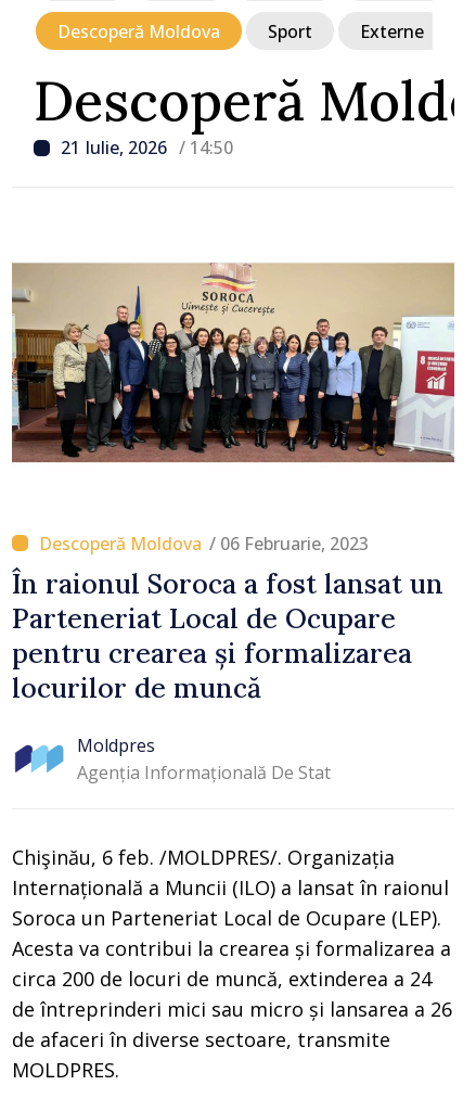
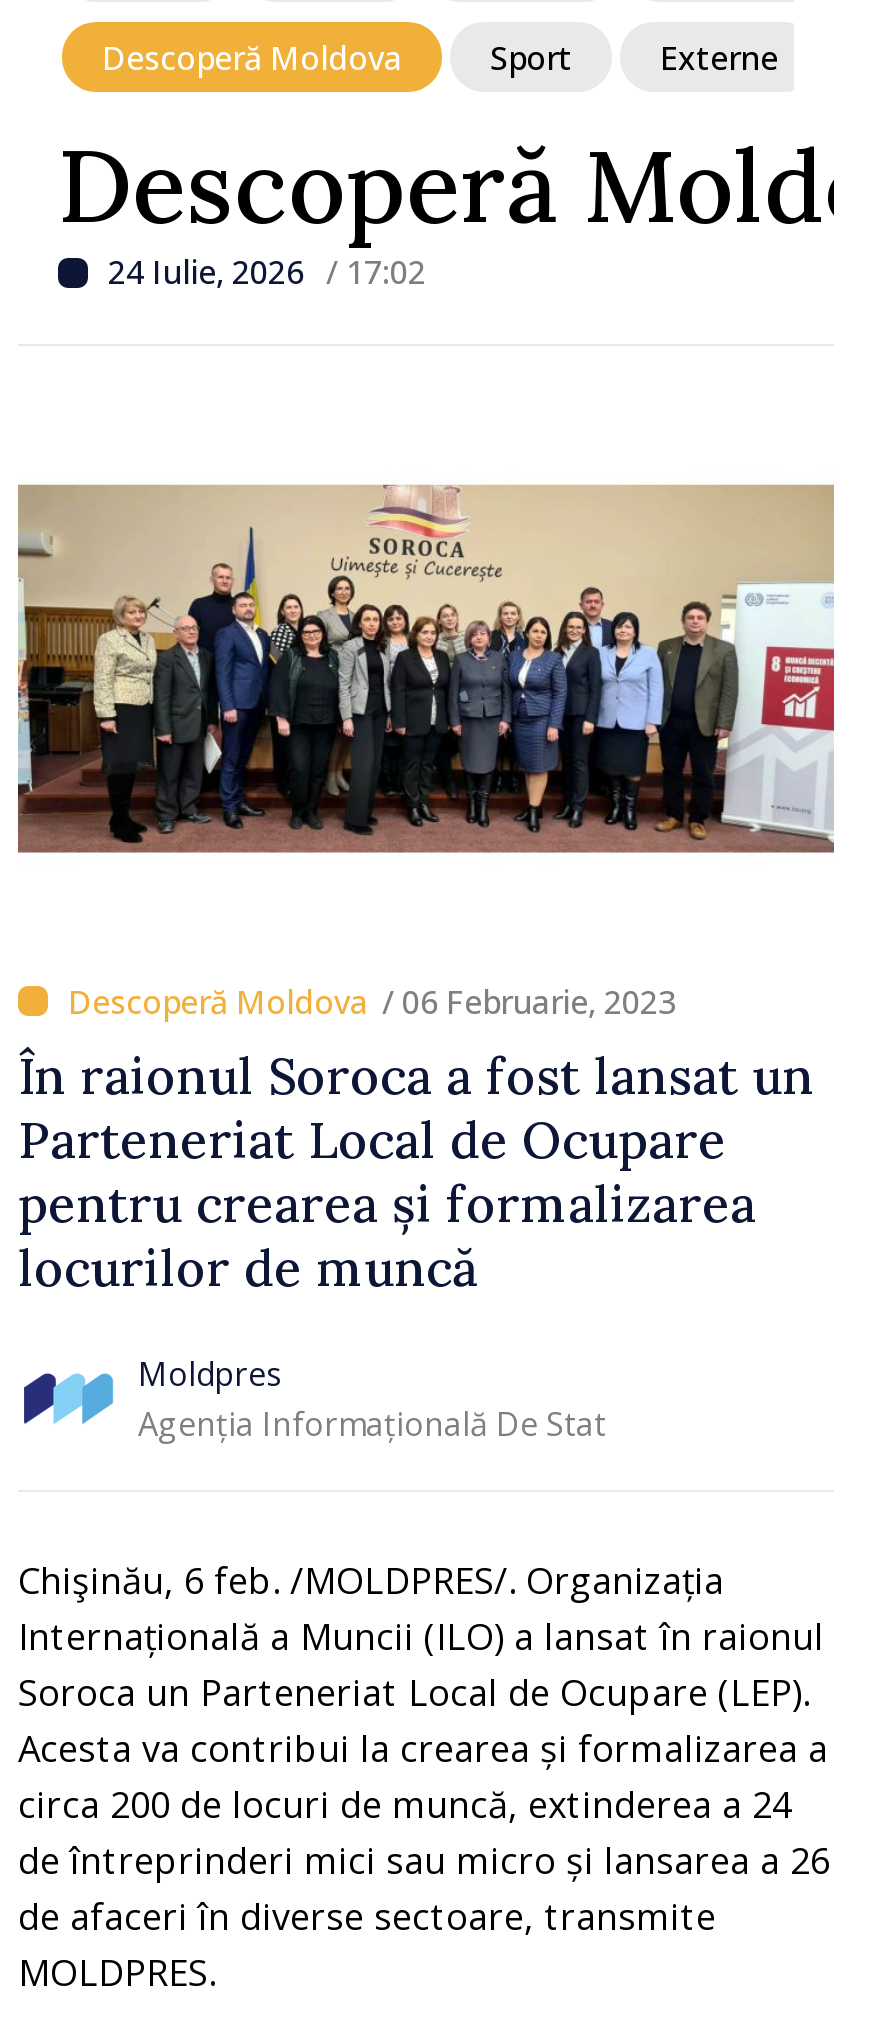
- 21 Iulie, 2026 / 14:50
+ 24 Iulie, 2026 / 17:02
